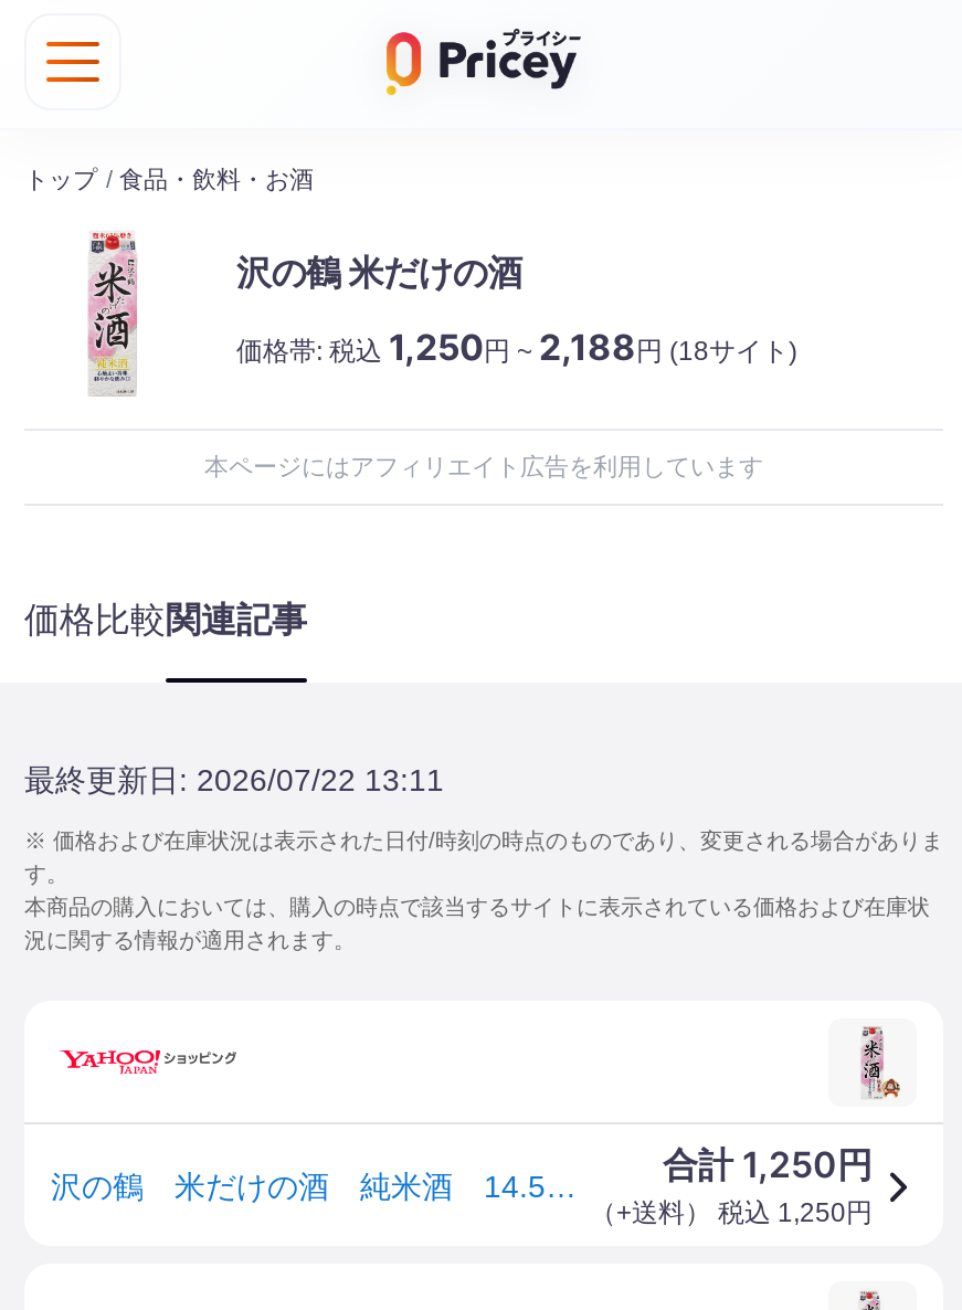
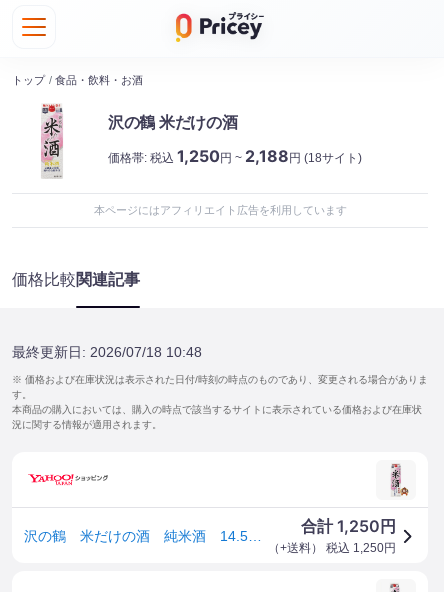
- 最終更新日: 2026/07/22 13:11
+ 最終更新日: 2026/07/18 10:48
